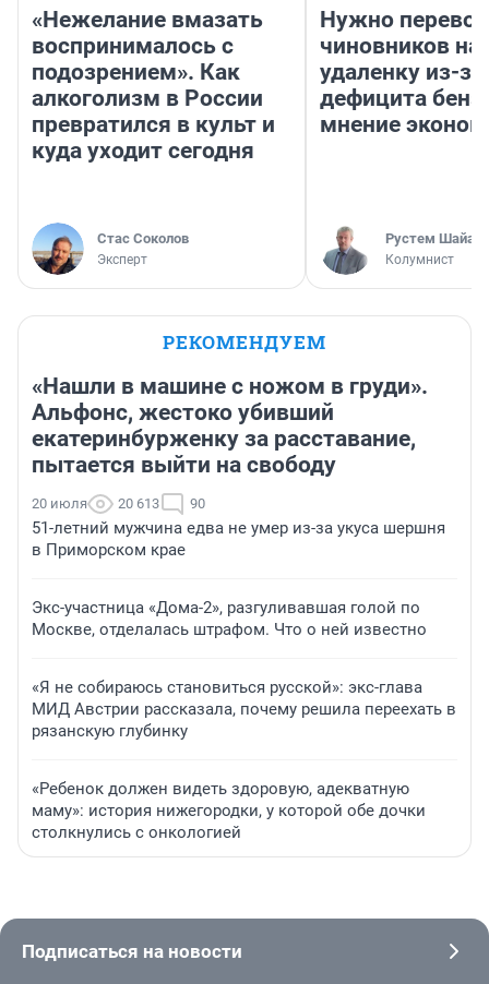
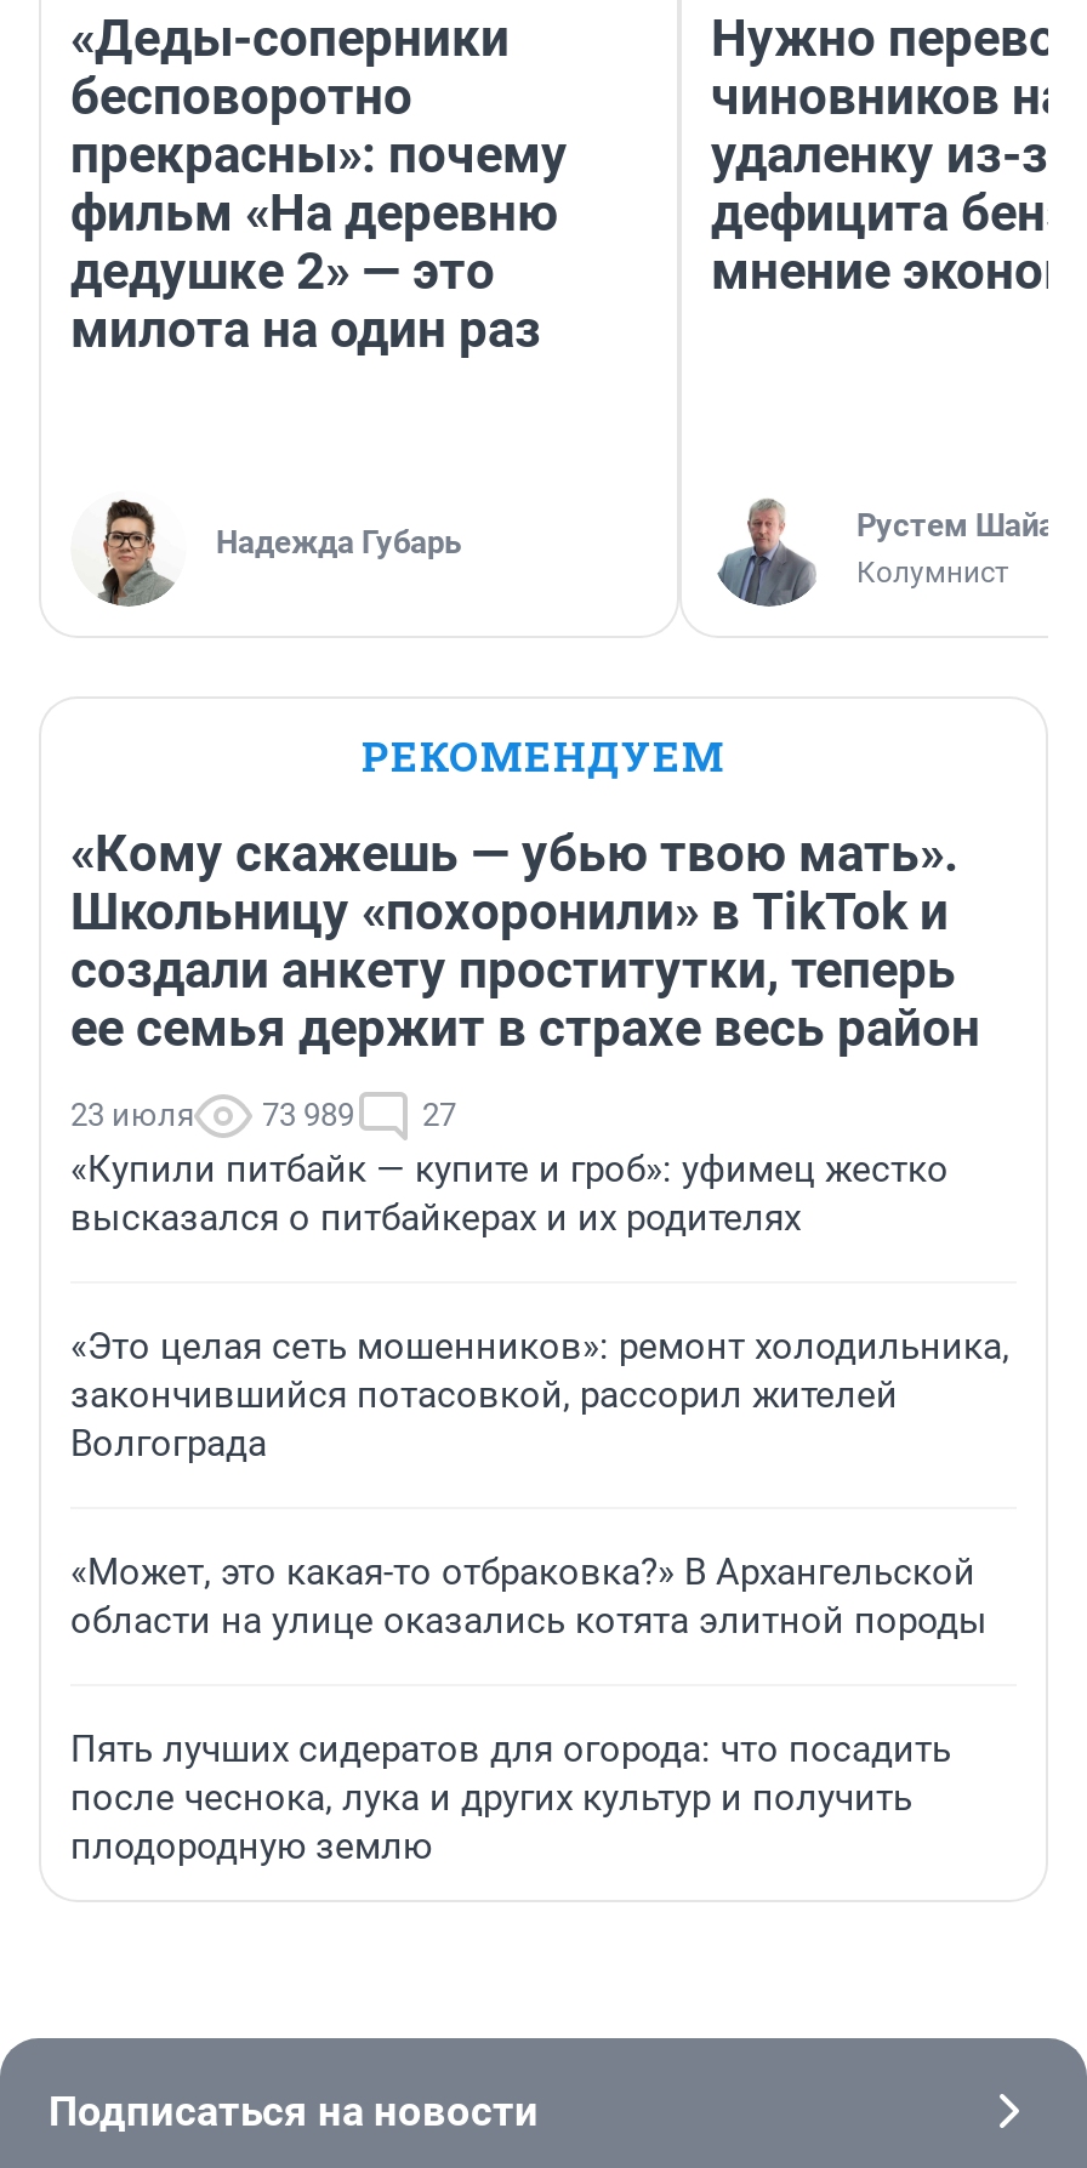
- «Нежелание вмазать
- воспринималось с
- подозрением». Как
- алкоголизм в России
- превратился в культ и
- куда уходит сегодня
+ «Деды-соперники
+ бесповоротно
+ прекрасны»: почему
+ фильм «На деревню
+ дедушке 2» — это
+ милота на один раз

- [image]
- Стас Соколов
- Эксперт
+ [image]
+ Надежда Губарь

- «Нашли в машине с ножом в груди».
- Альфонс, жестоко убивший
- екатеринбурженку за расставание,
- пытается выйти на свободу
+ «Кому скажешь — убью твою мать».
+ Школьницу «похоронили» в TikTok и
+ создали анкету проститутки, теперь
+ ее семья держит в страхе весь район

- 20 июля
- 20 613
- 90
- 51-летний мужчина едва не умер из-за укуса шершня
- в Приморском крае
+ 23 июля
+ 73 989
+ 27
+ «Купили питбайк — купите и гроб»: уфимец жестко
+ высказался о питбайкерах и их родителях

- Экс-участница «Дома-2», разгуливавшая голой по
- Москве, отделалась штрафом. Что о ней известно
+ «Это целая сеть мошенников»: ремонт холодильника,
+ закончившийся потасовкой, рассорил жителей
+ Волгограда

- «Я не собираюсь становиться русской»: экс-глава
- МИД Австрии рассказала, почему решила переехать в
- рязанскую глубинку
+ «Может, это какая-то отбраковка?» В Архангельской
+ области на улице оказались котята элитной породы

- «Ребенок должен видеть здоровую, адекватную
- маму»: история нижегородки, у которой обе дочки
- столкнулись с онкологией
+ Пять лучших сидератов для огорода: что посадить
+ после чеснока, лука и других культур и получить
+ плодородную землю
